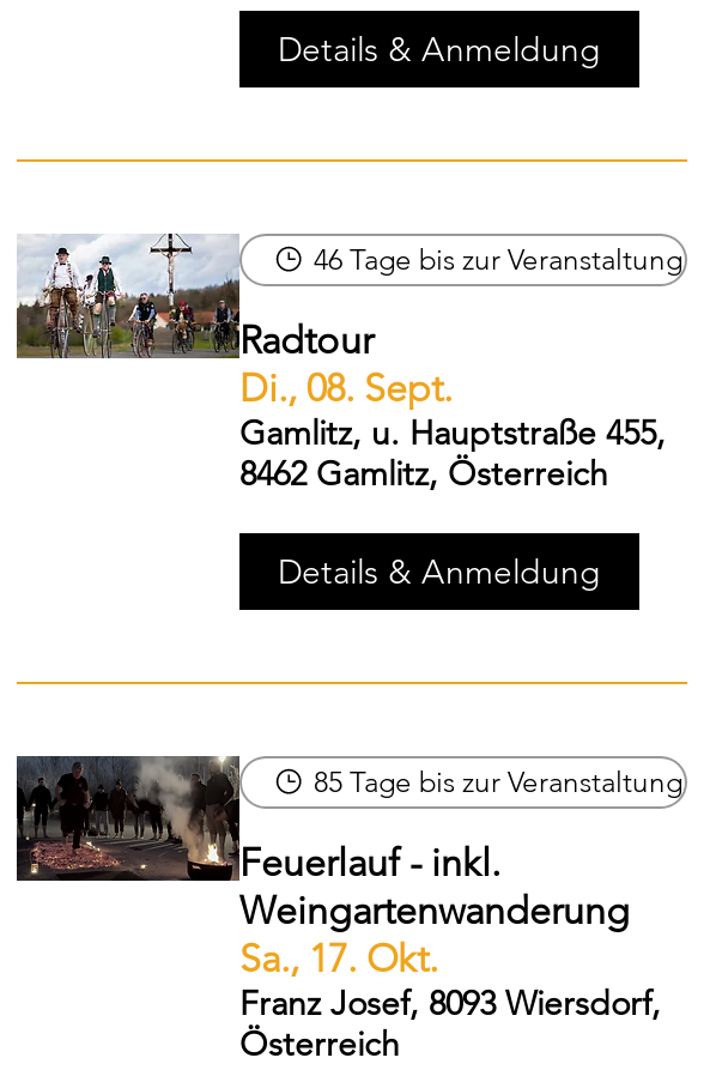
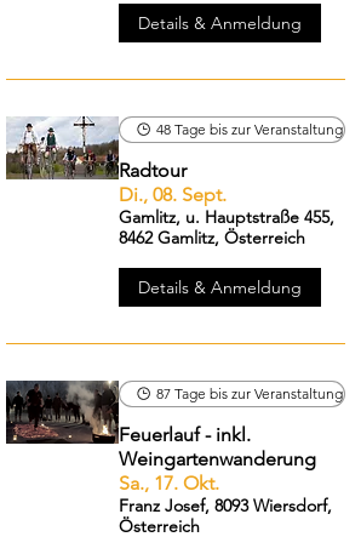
- 46 Tage bis zur Veranstaltung
+ 48 Tage bis zur Veranstaltung

- 85 Tage bis zur Veranstaltung
+ 87 Tage bis zur Veranstaltung
